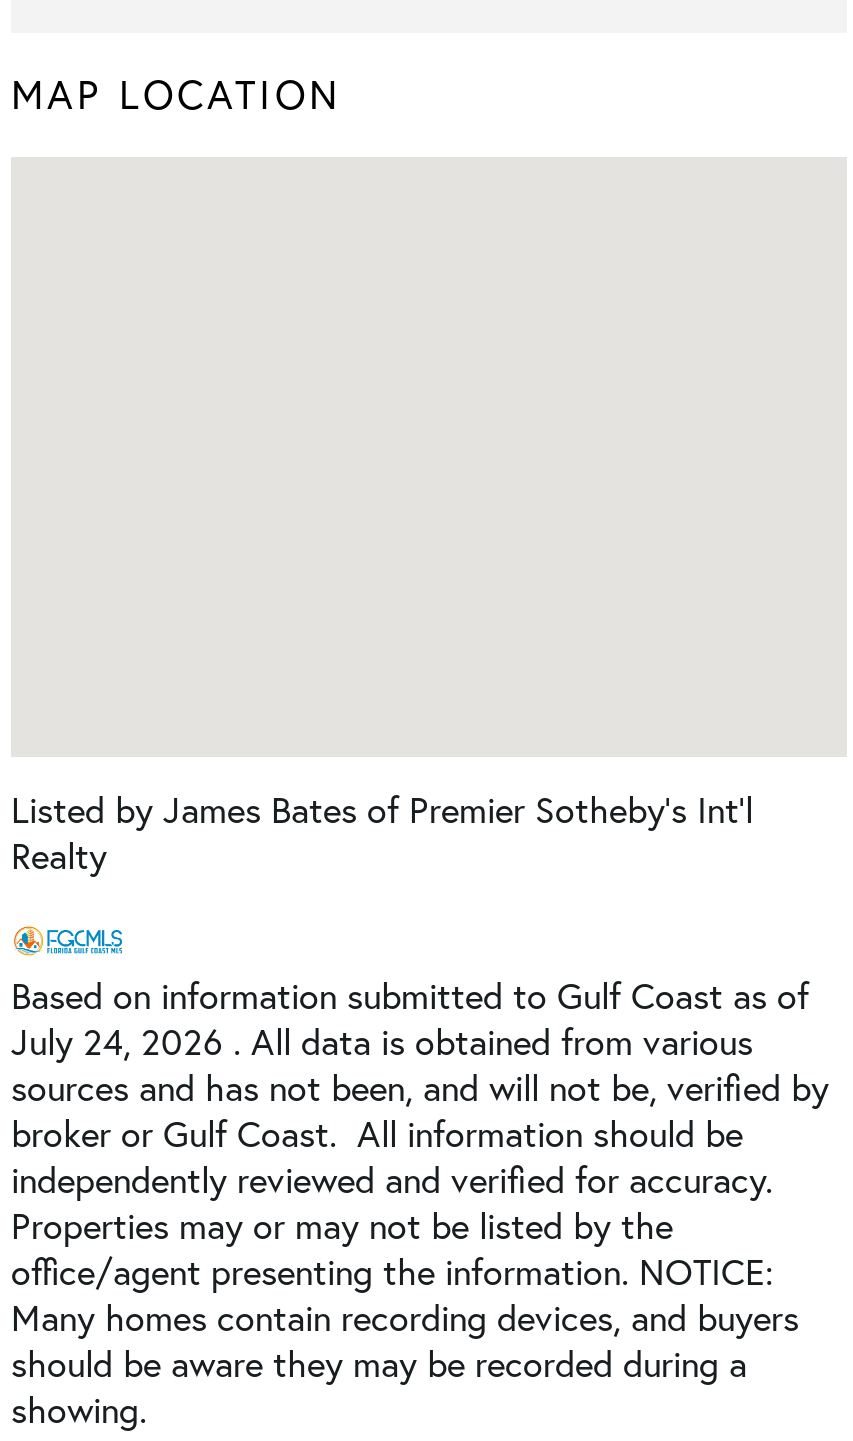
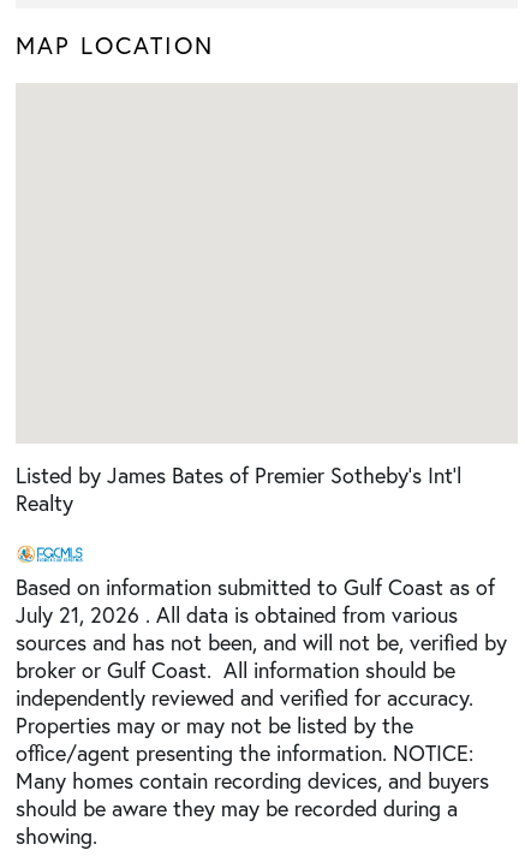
- July 24, 2026 . All data is obtained from various
+ July 21, 2026 . All data is obtained from various
